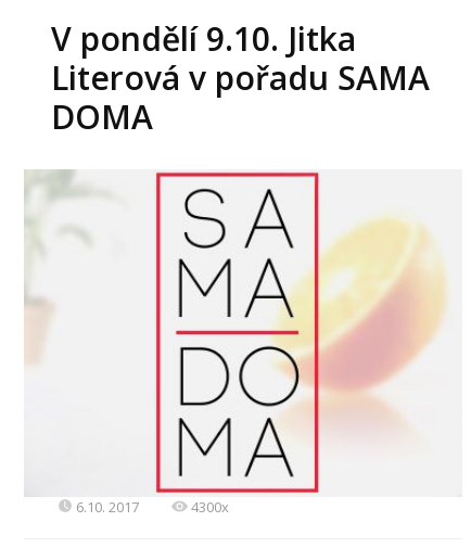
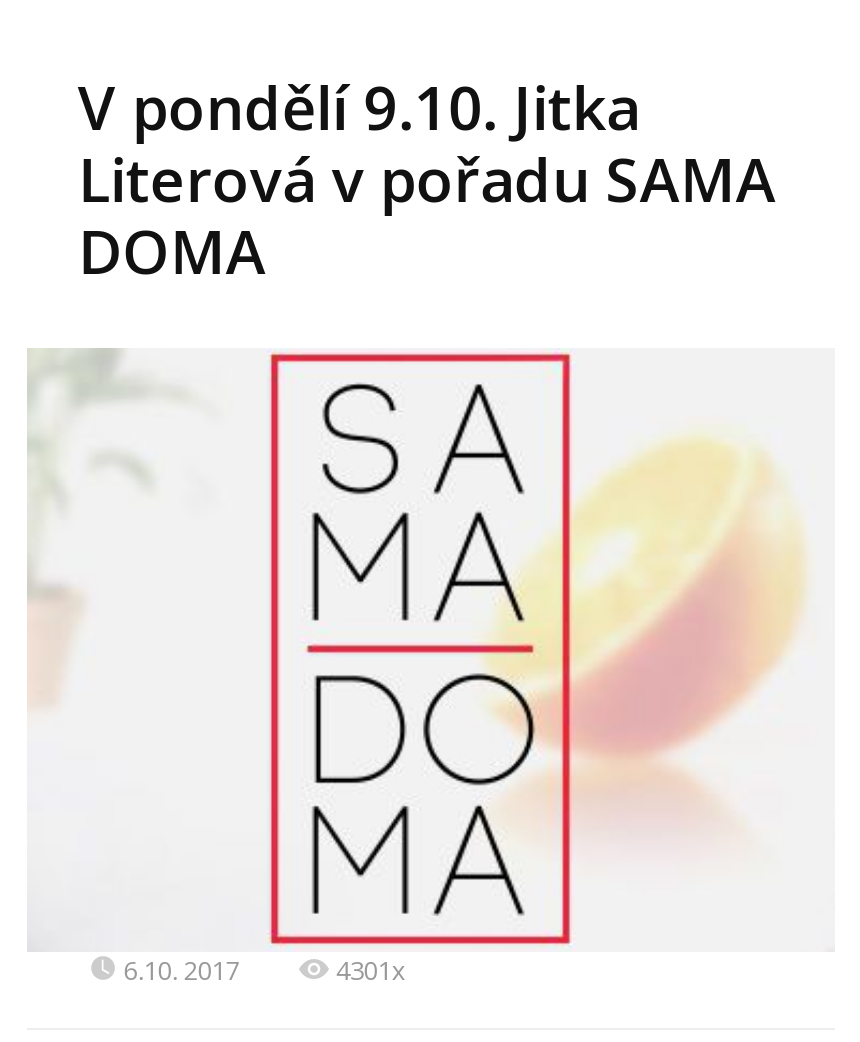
- 4300x
+ 4301x
